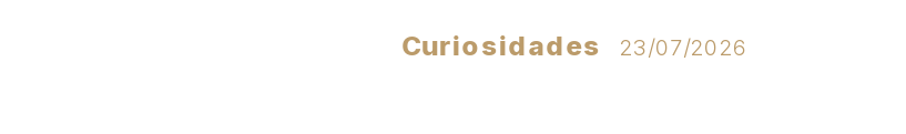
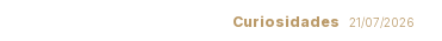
- Curiosidades 23/07/2026
+ Curiosidades 21/07/2026
